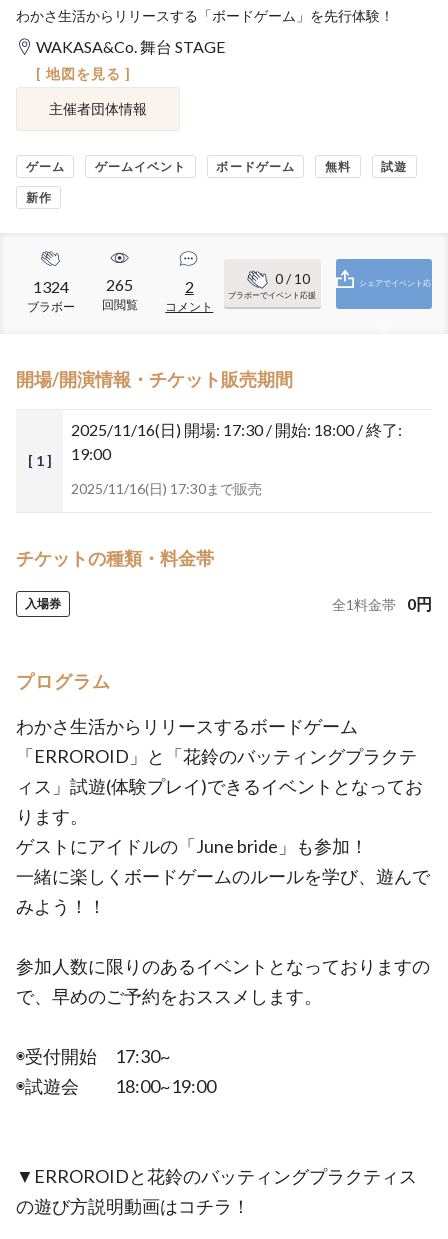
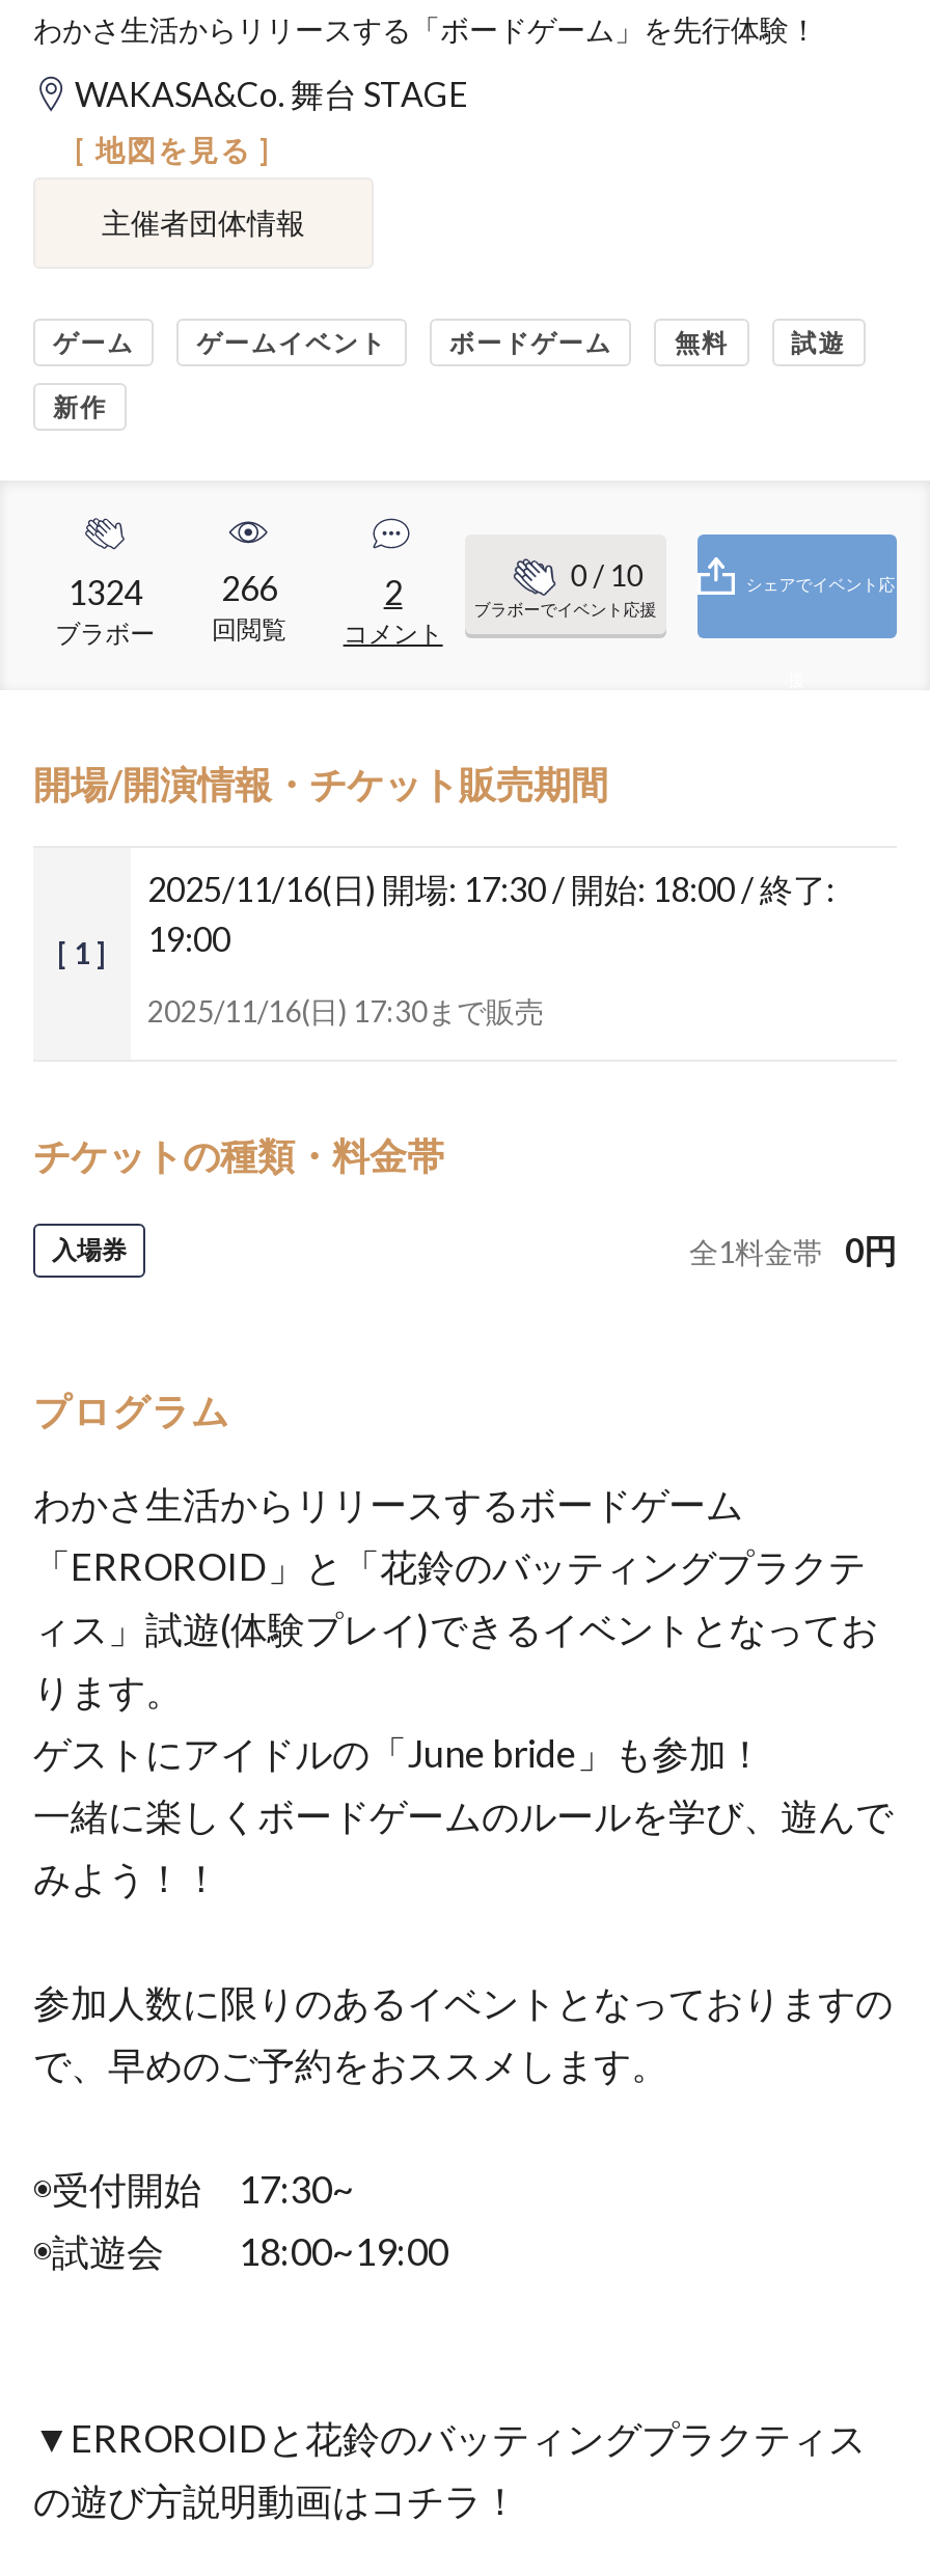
- 1324 265
+ 1324 266
